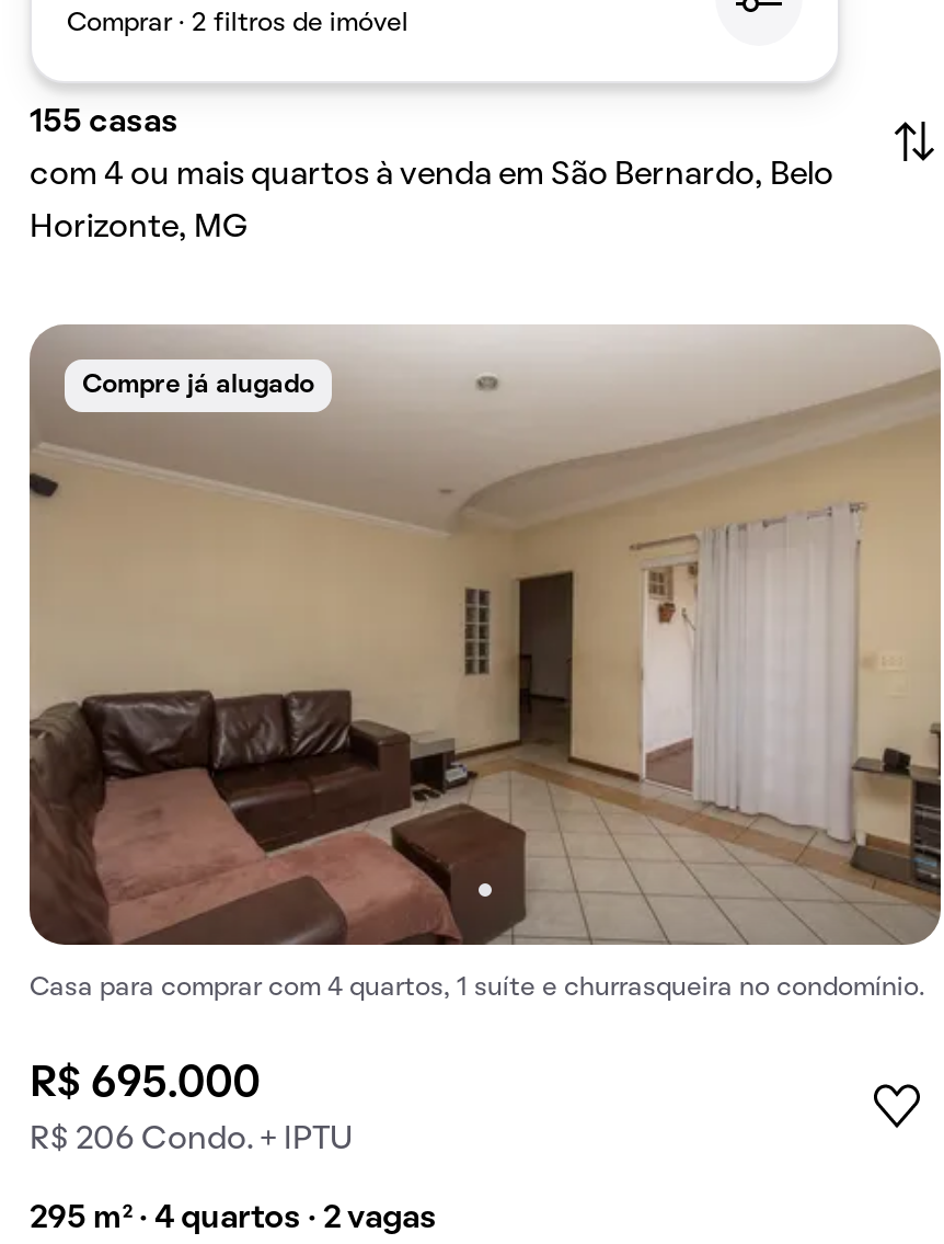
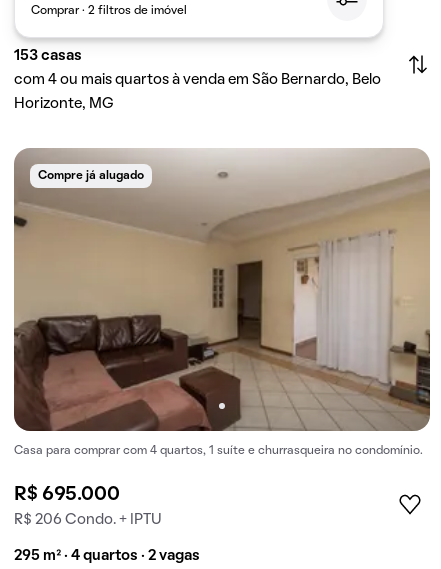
- 155 casas
+ 153 casas
